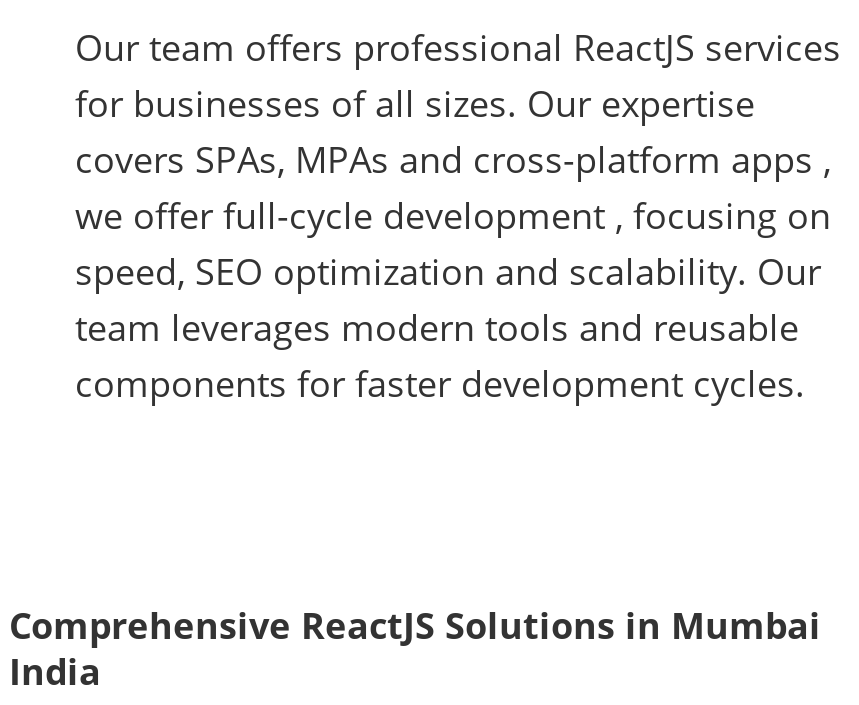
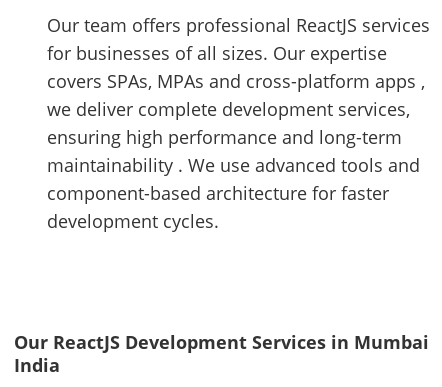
- we offer full-cycle development , focusing on
- speed, SEO optimization and scalability. Our
- team leverages modern tools and reusable
- components for faster development cycles.
+ we deliver complete development services,
+ ensuring high performance and long-term
+ maintainability . We use advanced tools and
+ component-based architecture for faster
+ development cycles.

- Comprehensive ReactJS Solutions in Mumbai
+ Our ReactJS Development Services in Mumbai
